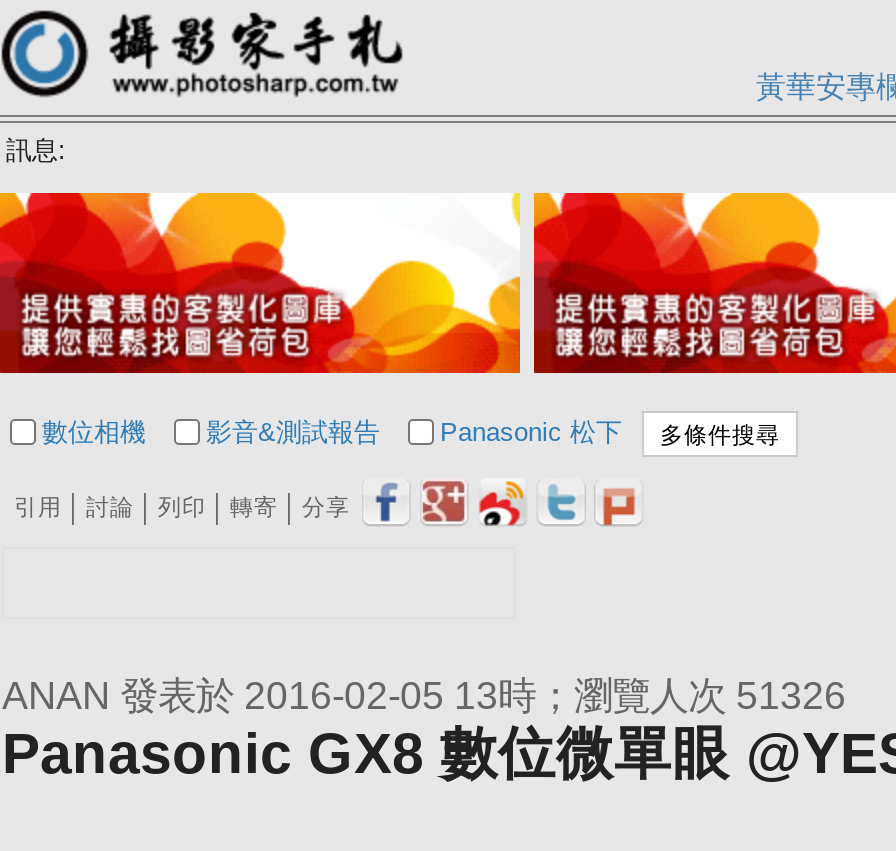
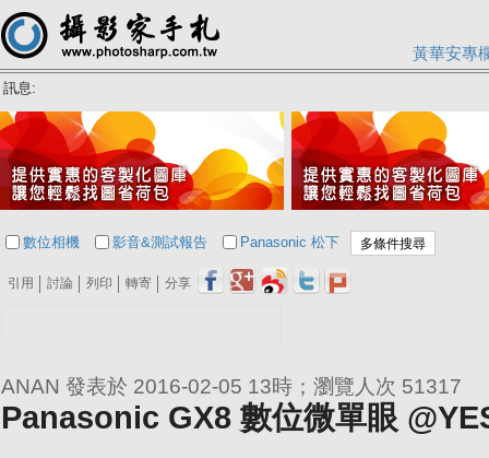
- ANAN發表於2016-02-05 13時；瀏覽人次 51326
+ ANAN發表於2016-02-05 13時；瀏覽人次 51317
